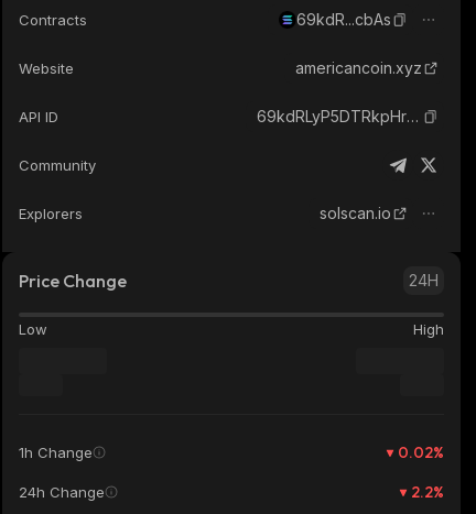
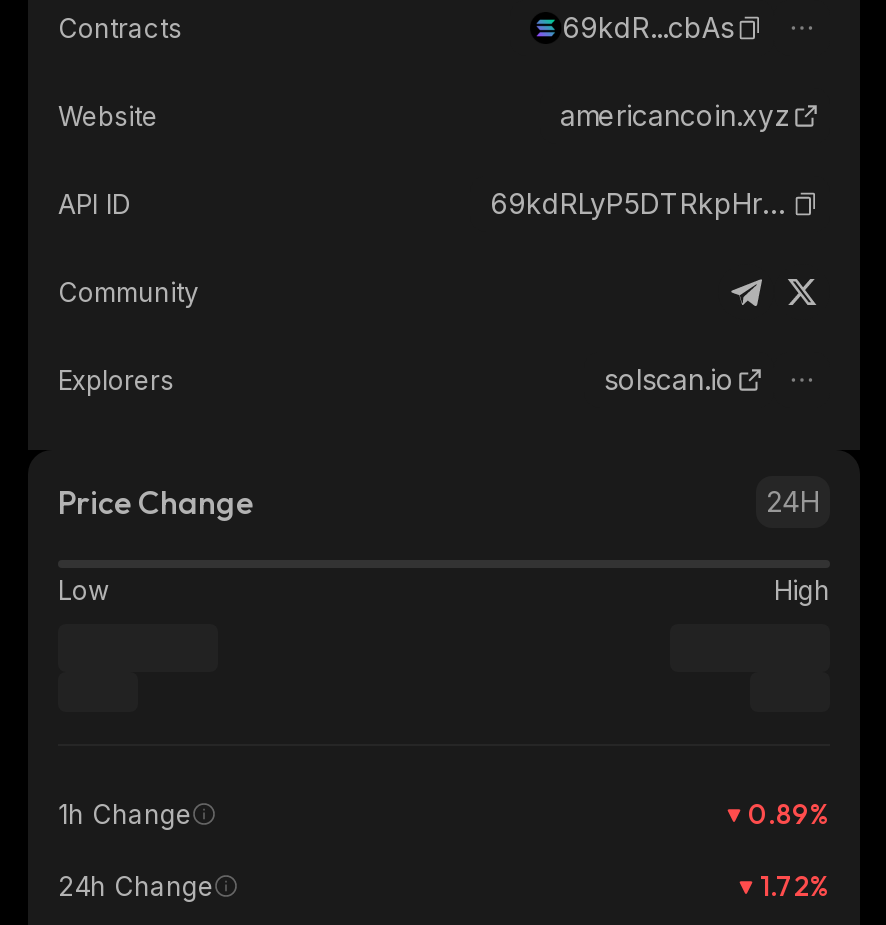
- 0.02%
+ 0.89%

- 2.2%
+ 1.72%
